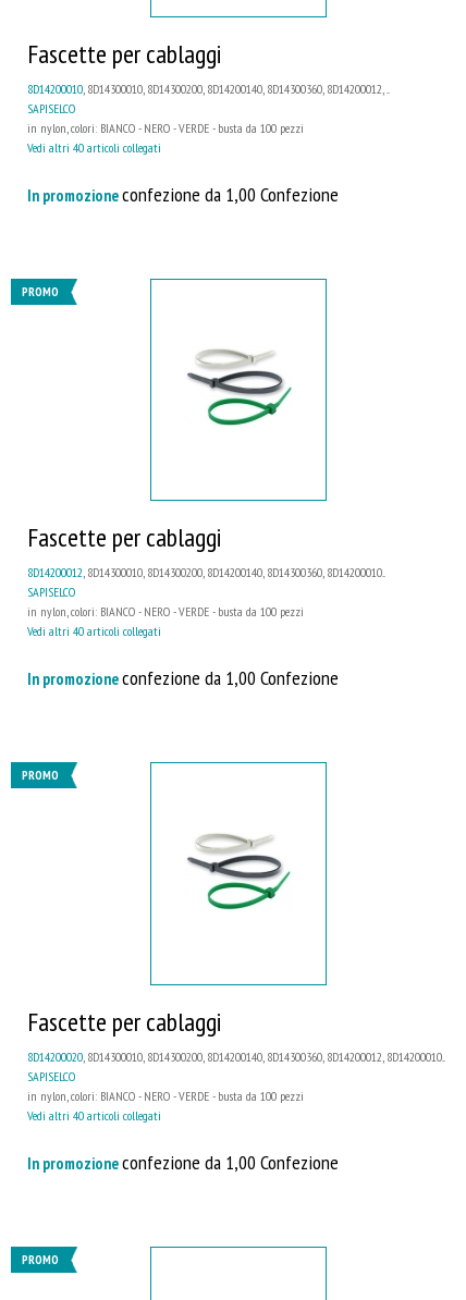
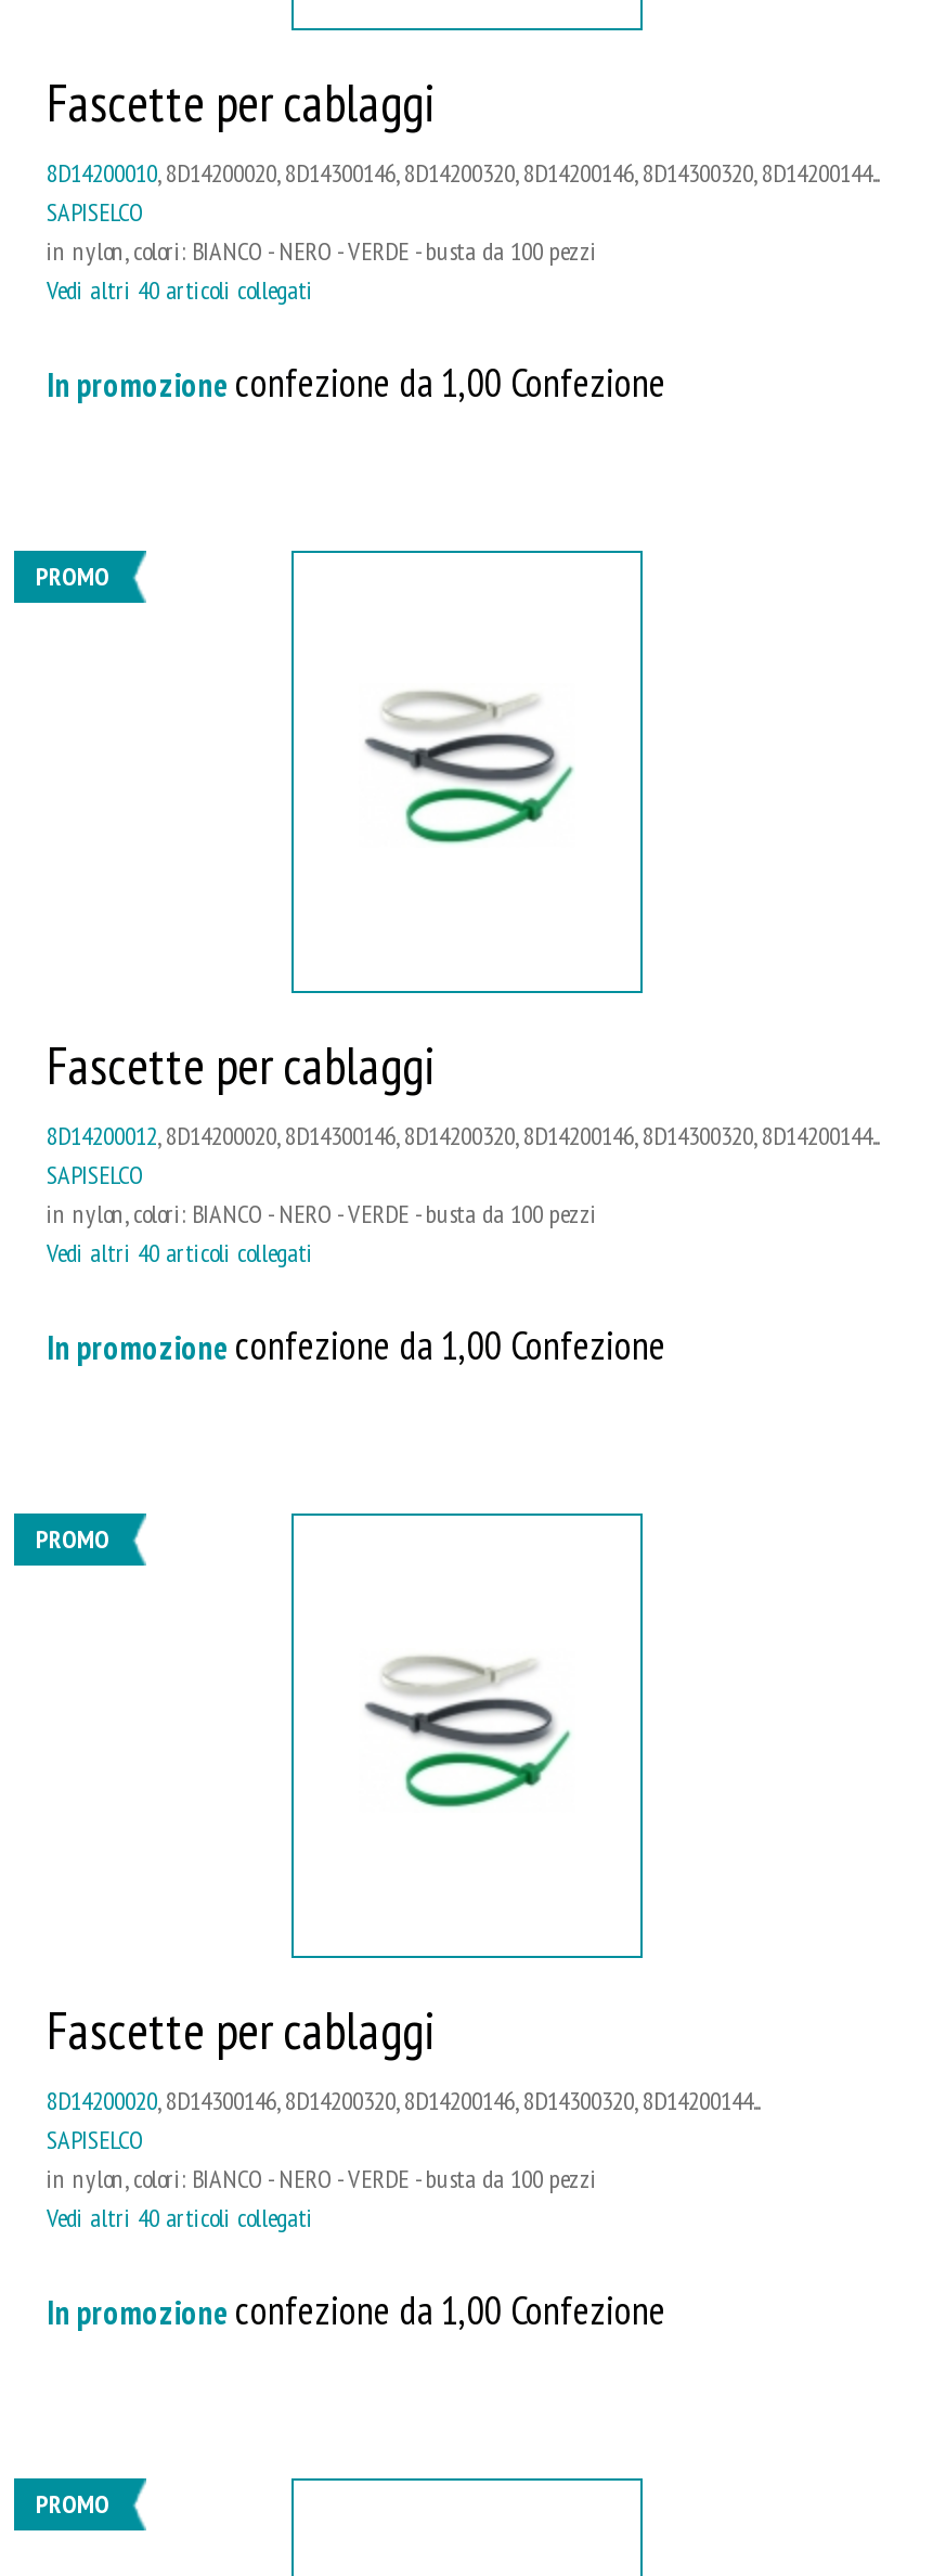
- 8D14200010, 8D14300010, 8D14300200, 8D14200140, 8D14300360, 8D14200012, ...
+ 8D14200010, 8D14200020, 8D14300146, 8D14200320, 8D14200146, 8D14300320, 8D14200144...

- 8D14200012, 8D14300010, 8D14300200, 8D14200140, 8D14300360, 8D14200010...
+ 8D14200012, 8D14200020, 8D14300146, 8D14200320, 8D14200146, 8D14300320, 8D14200144...

- 8D14200020, 8D14300010, 8D14300200, 8D14200140, 8D14300360, 8D14200012, 8D14200010...
+ 8D14200020, 8D14300146, 8D14200320, 8D14200146, 8D14300320, 8D14200144...
